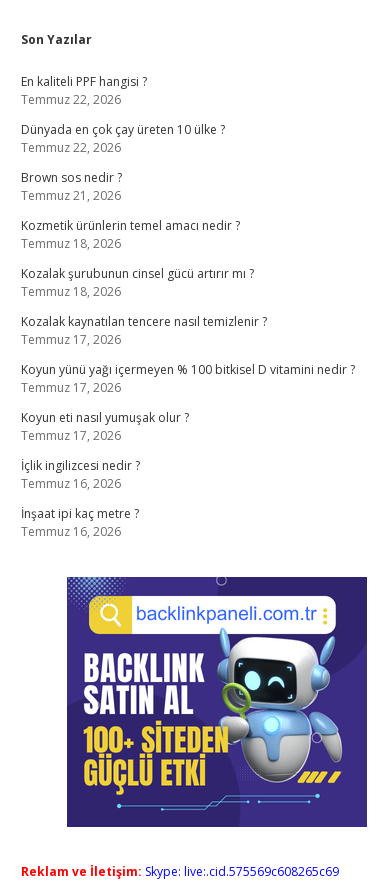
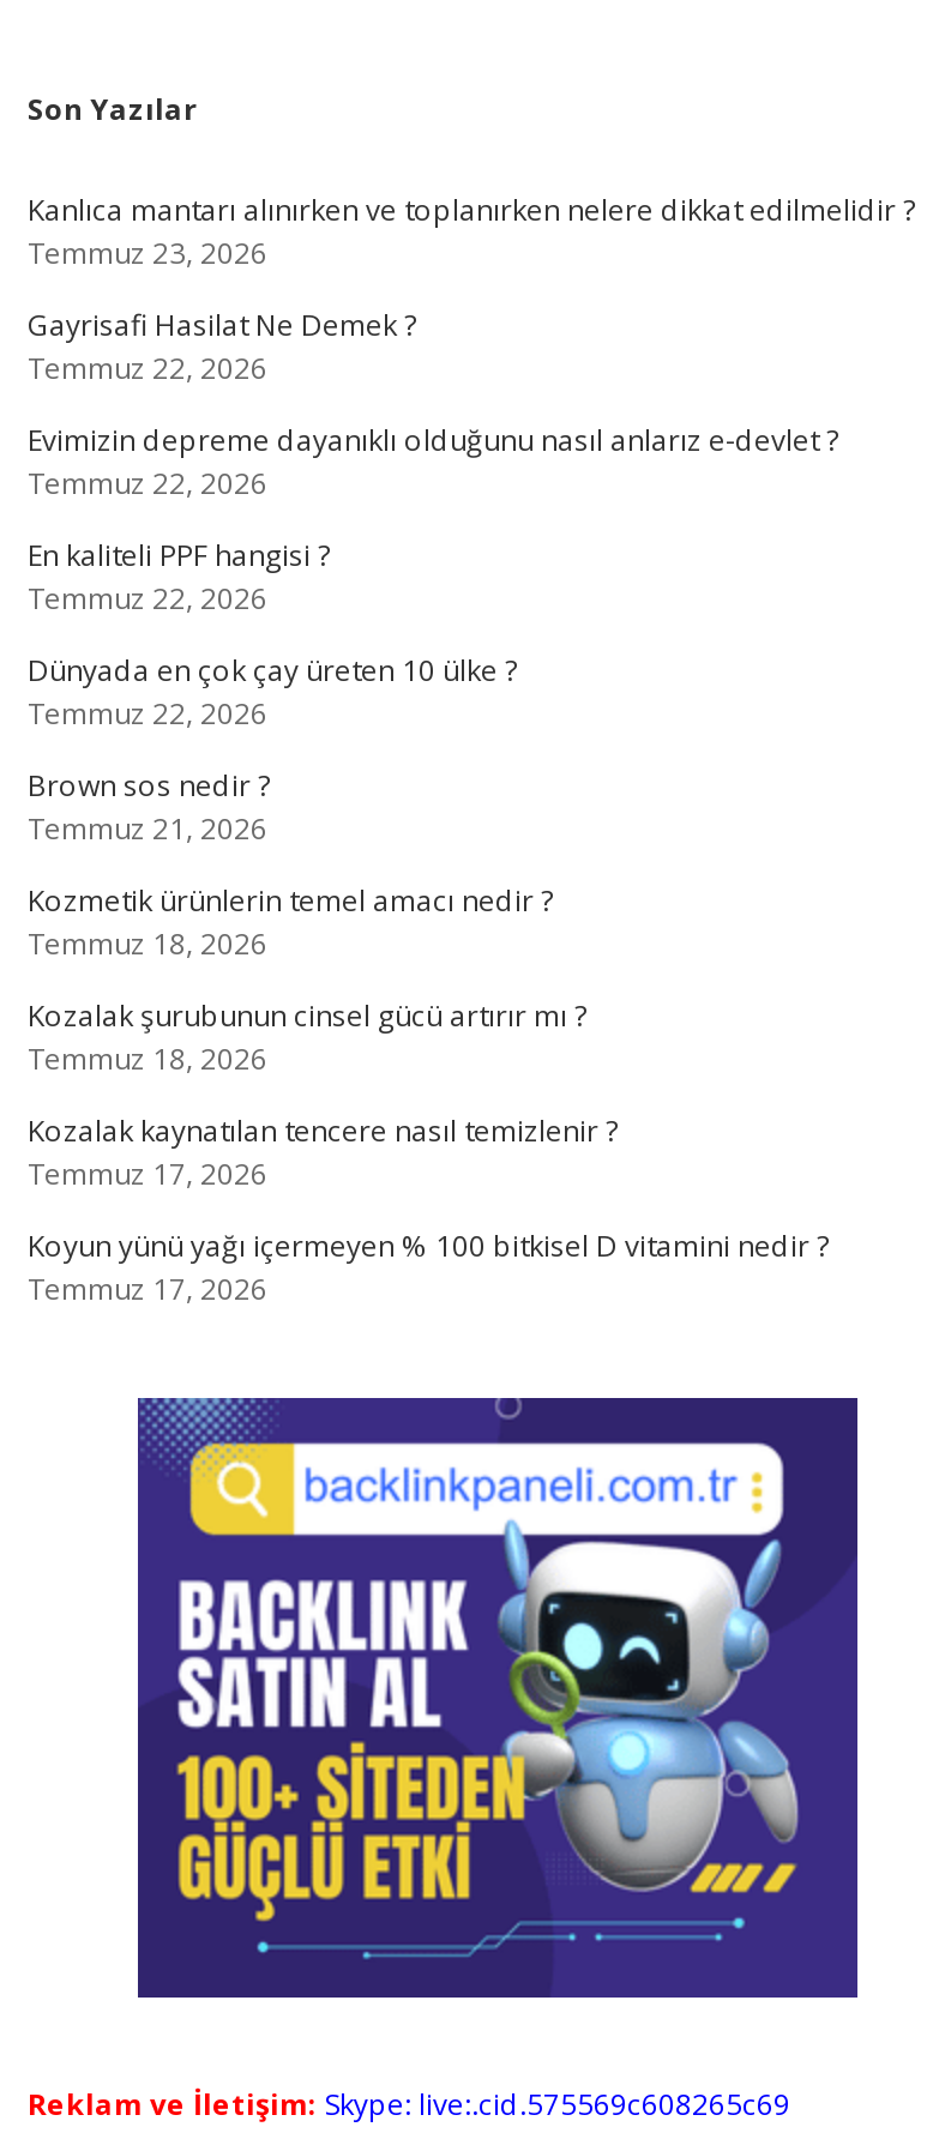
+ Kanlıca mantarı alınırken ve toplanırken nelere dikkat edilmelidir ?
+ Temmuz 23, 2026
+ Gayrisafi Hasilat Ne Demek ?
+ Temmuz 22, 2026
+ Evimizin depreme dayanıklı olduğunu nasıl anlarız e-devlet ?
+ Temmuz 22, 2026

moved down: En kaliteli PPF hangisi ? | Temmuz 22, 2026 | Dünyada en çok çay üreten 10 ülke ? | ... | Koyun yünü yağı içermeyen % 100 bitkisel D vitamini nedir ? | Temmuz 17, 2026

- Koyun eti nasıl yumuşak olur ?
- Temmuz 17, 2026
- İçlik ingilizcesi nedir ?
- Temmuz 16, 2026
- İnşaat ipi kaç metre ?
- Temmuz 16, 2026
